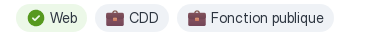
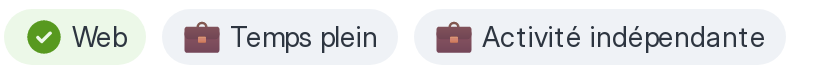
- CDD
- Fonction publique
+ Temps plein
+ Activité indépendante
